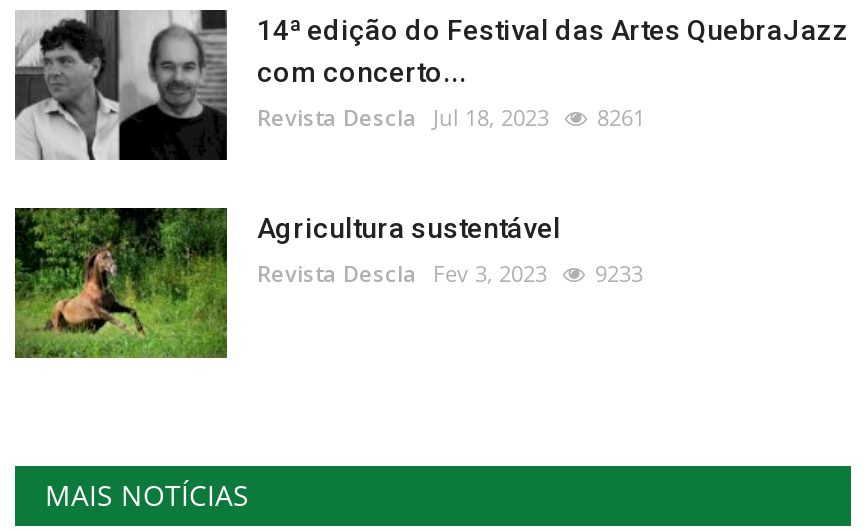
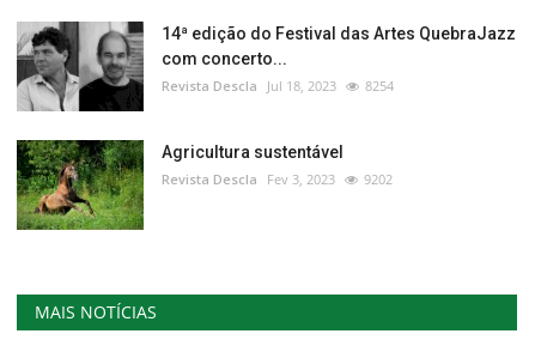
- Revista Descla Jul 18, 2023 8261
+ Revista Descla Jul 18, 2023 8254

- Revista Descla Fev 3, 2023 9233
+ Revista Descla Fev 3, 2023 9202
